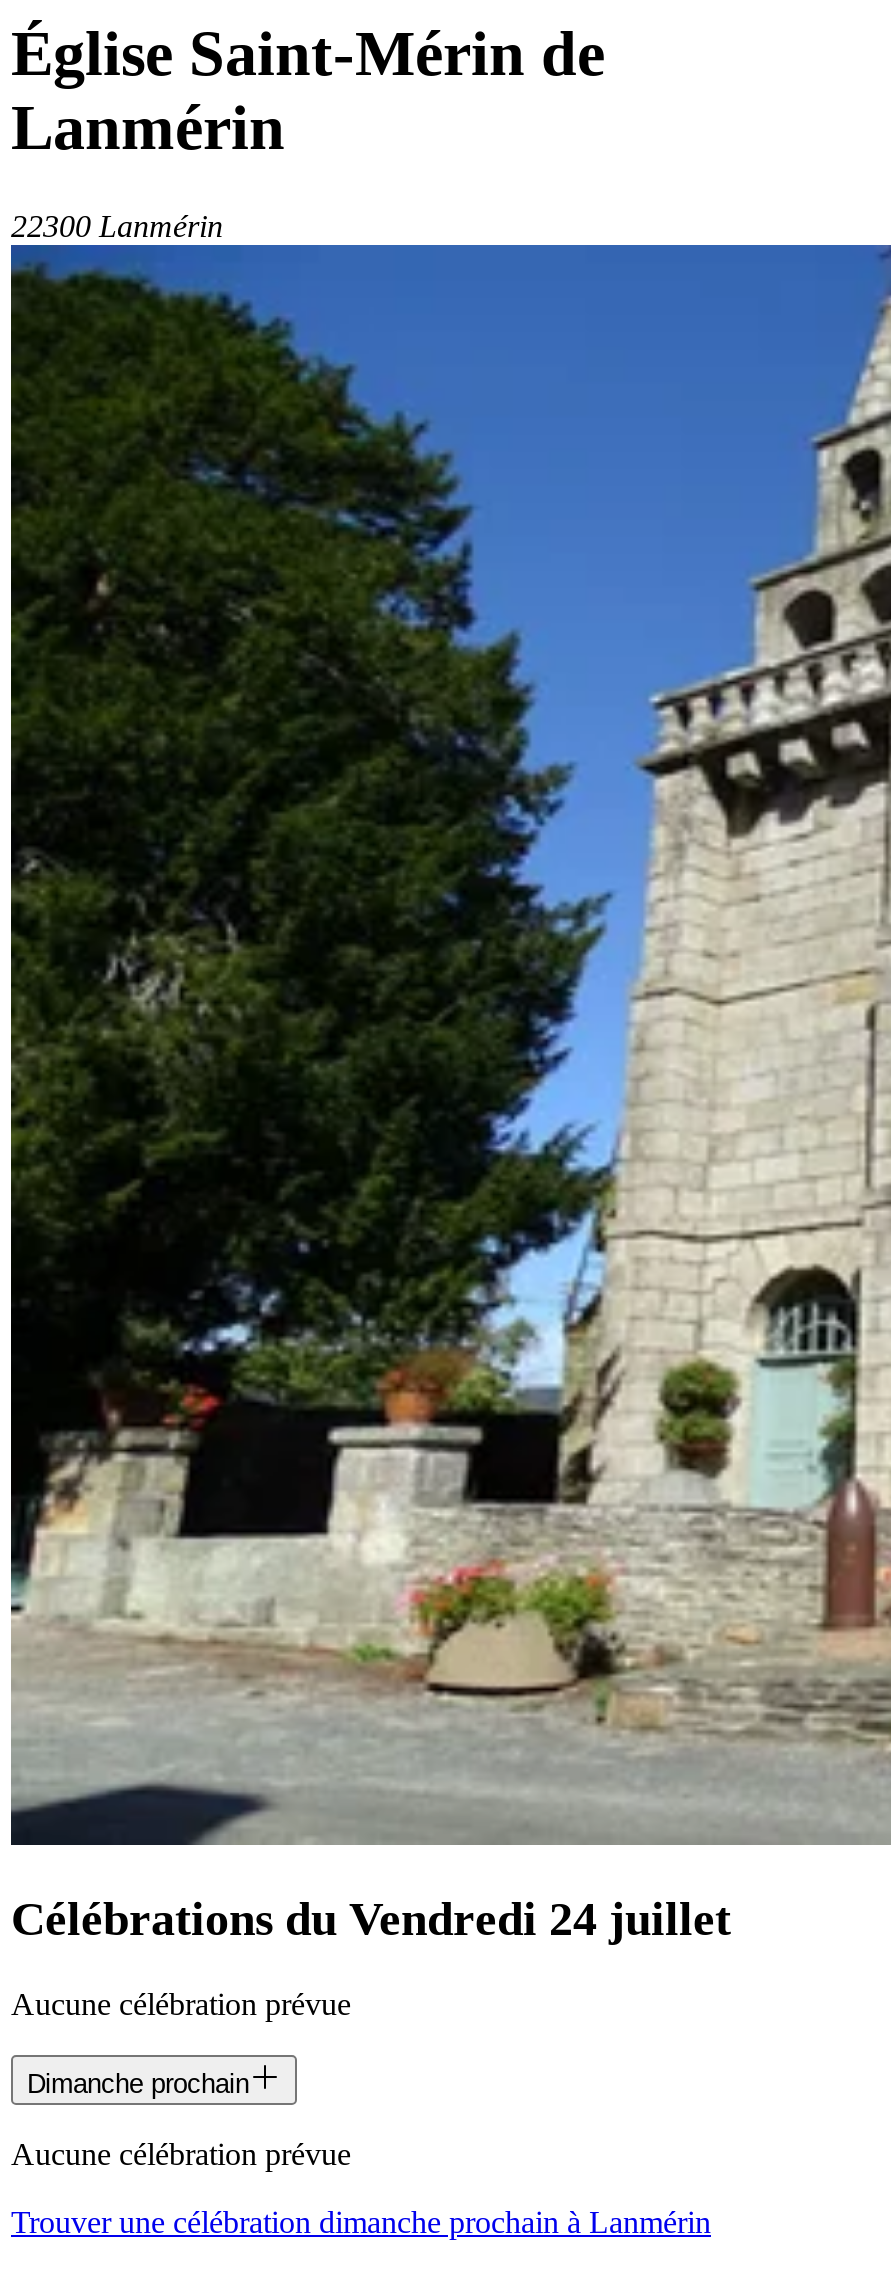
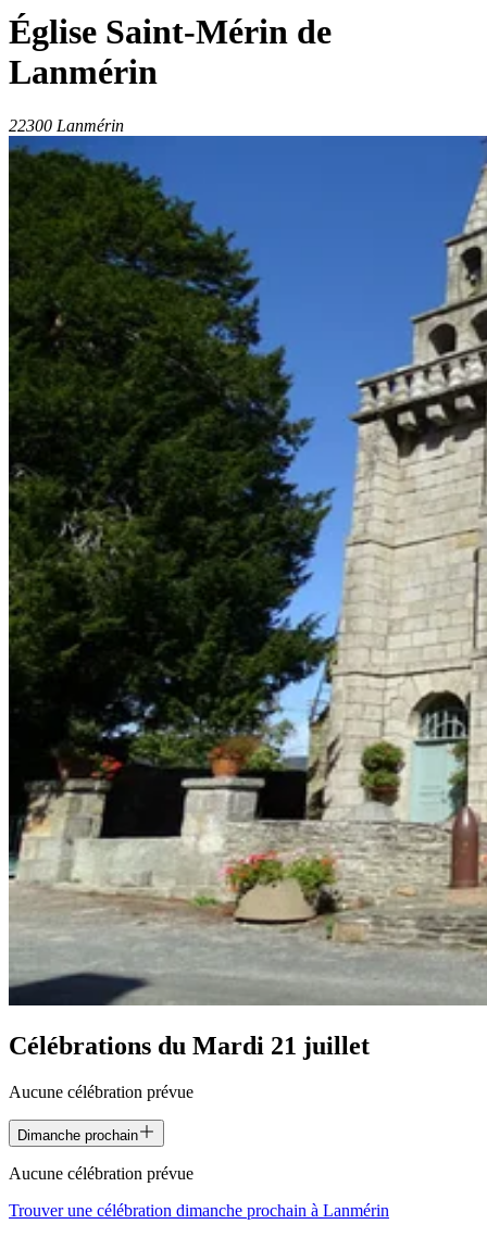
- Célébrations du Vendredi 24 juillet
+ Célébrations du Mardi 21 juillet
